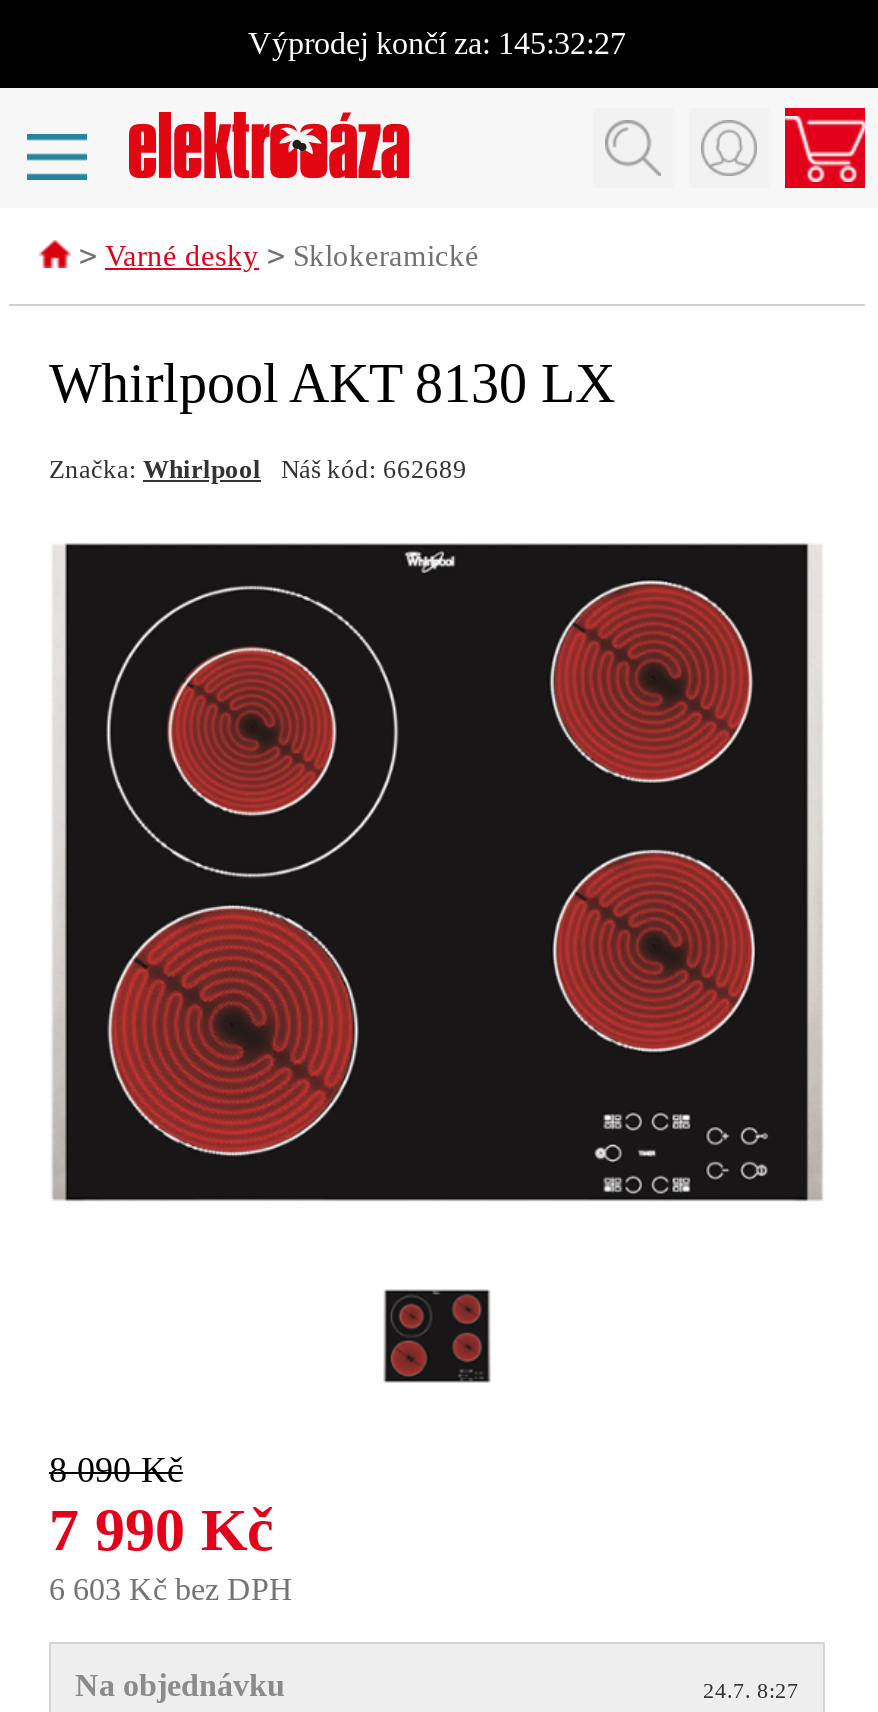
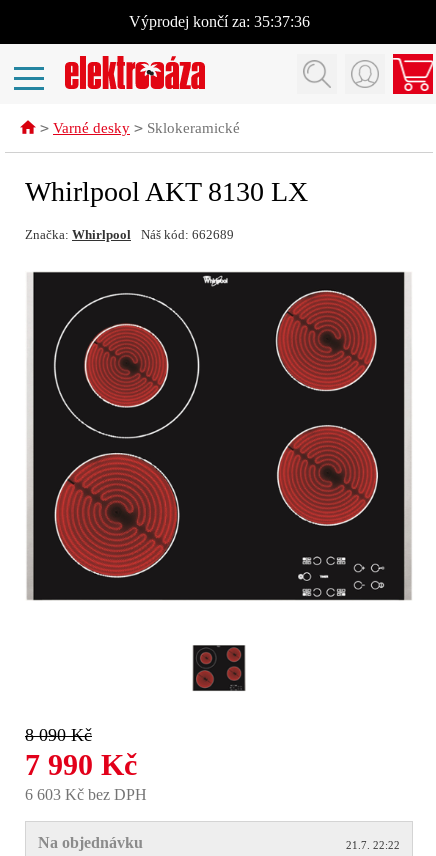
- Výprodej končí za: 145:32:27
+ Výprodej končí za: 35:37:36

- 24.7. 8:27
+ 21.7. 22:22
